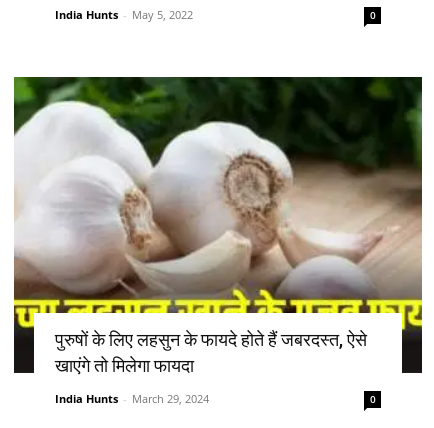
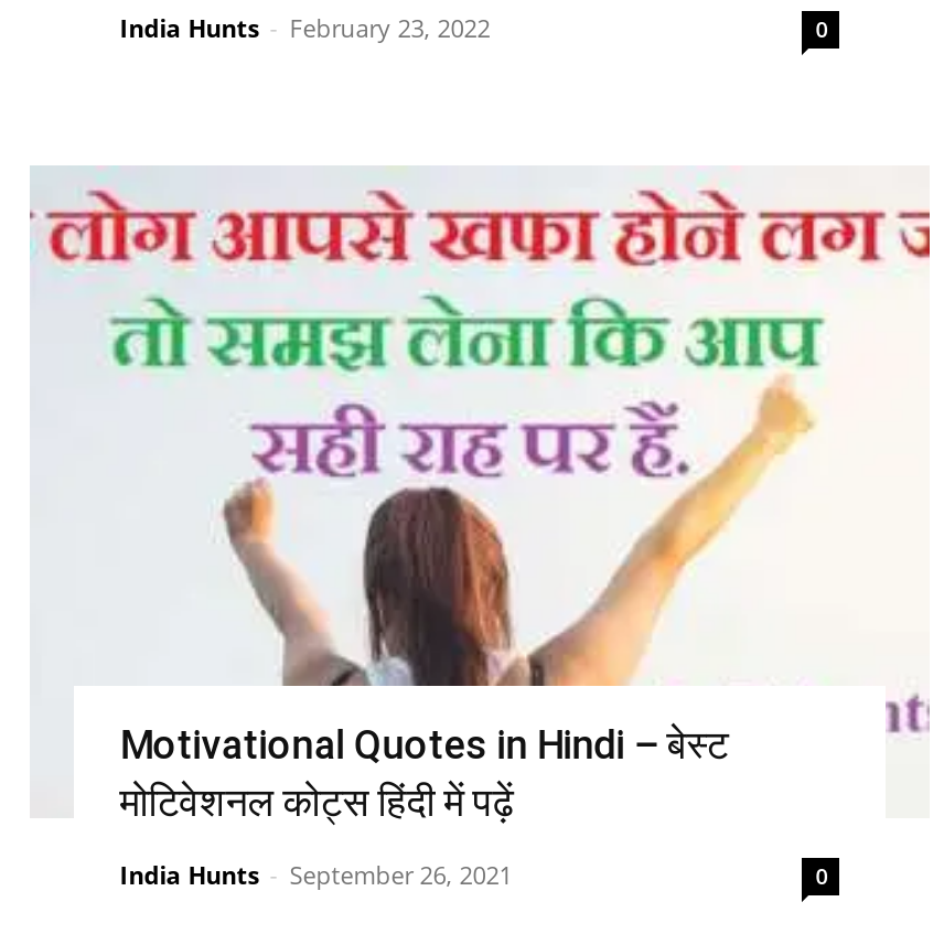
- India Hunts - May 5, 2022
+ India Hunts - February 23, 2022

- [image]
- पुरुषों के लिए लहसुन के फायदे होते हैं जबरदस्त, ऐसे
- खाएंगे तो मिलेगा फायदा
+ [image]
+ Motivational Quotes in Hindi – बेस्ट
+ मोटिवेशनल कोट्स हिंदी में पढ़ें

- India Hunts - March 29, 2024
+ India Hunts - September 26, 2021
